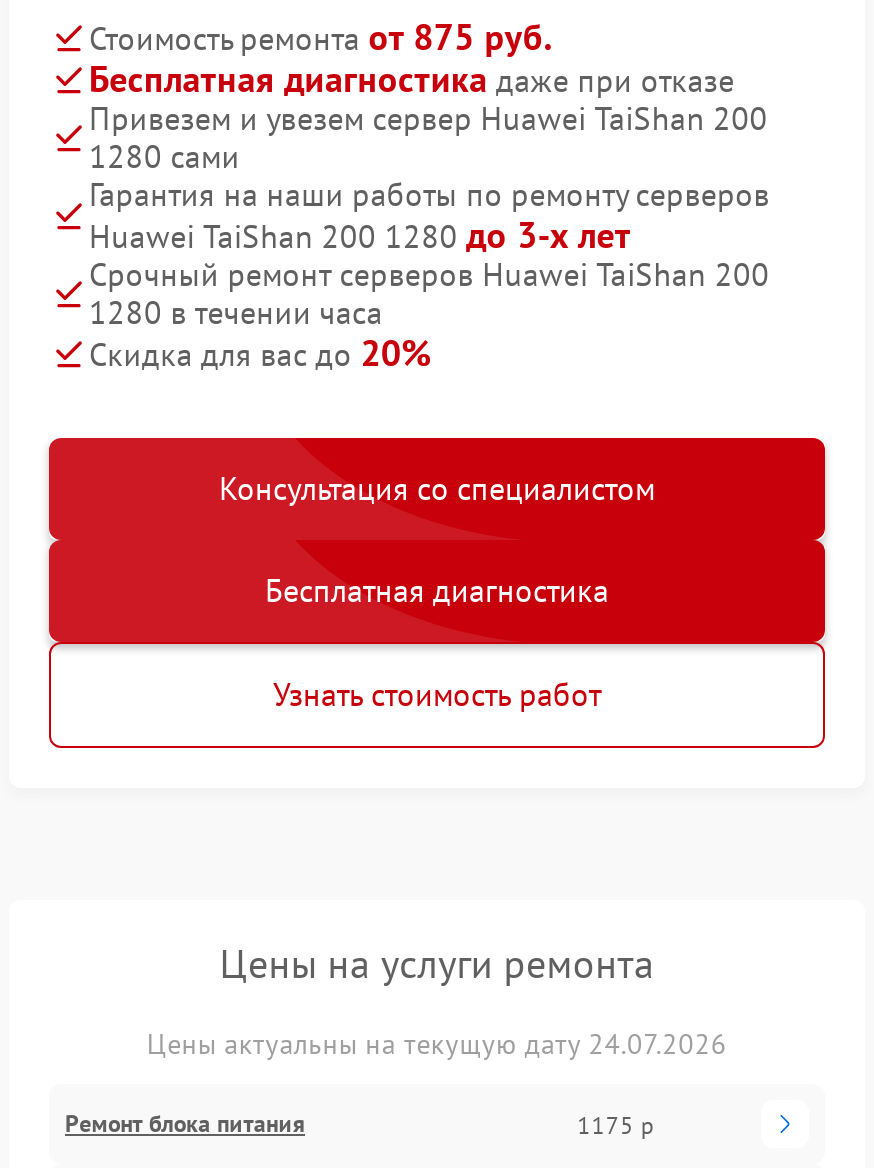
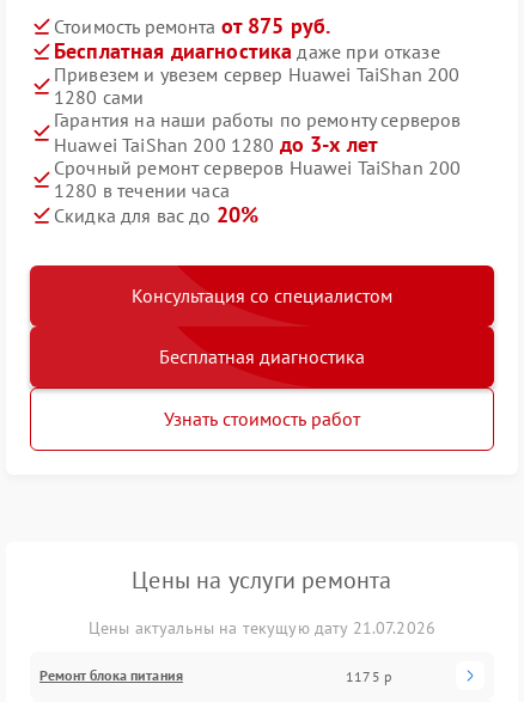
- Цены актуальны на текущую дату 24.07.2026
+ Цены актуальны на текущую дату 21.07.2026
